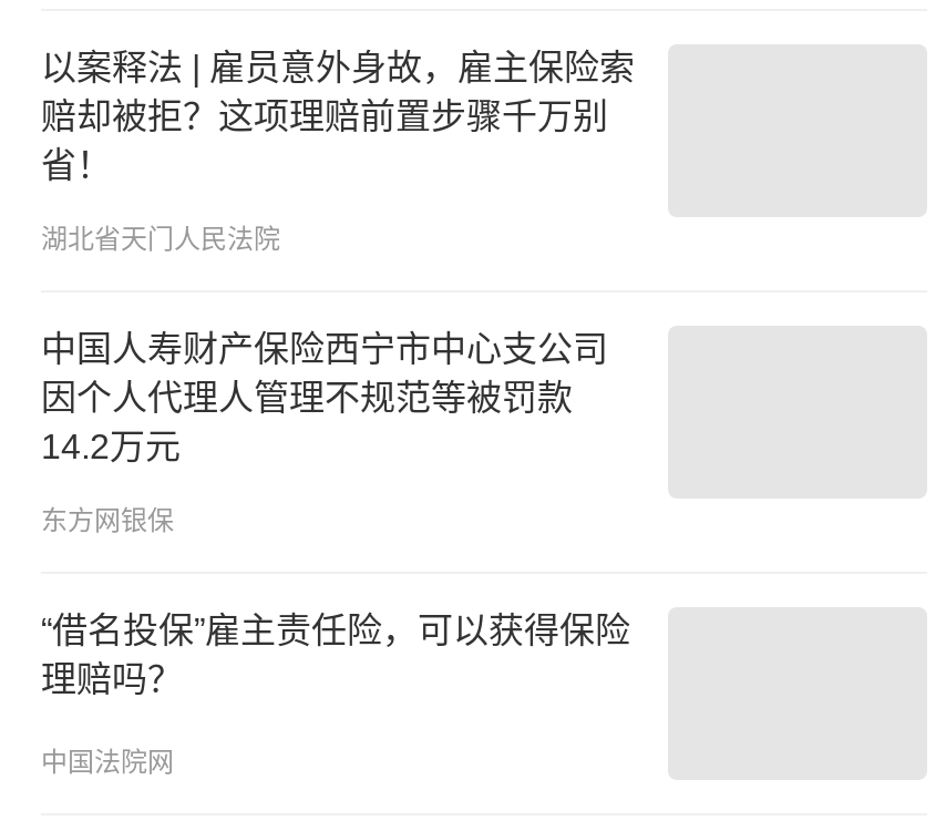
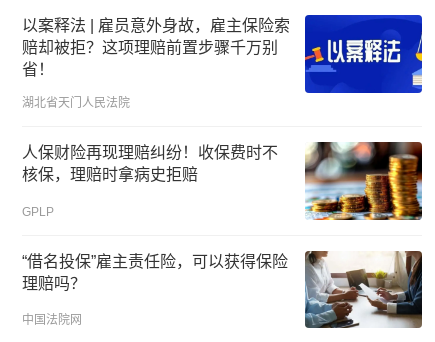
+ [image]

+ [image]

+ [image]

- 中国人寿财产保险西宁市中心支公司
- 因个人代理人管理不规范等被罚款
- 14.2万元
+ 人保财险再现理赔纠纷！收保费时不
+ 核保，理赔时拿病史拒赔

- 东方网银保
+ GPLP
